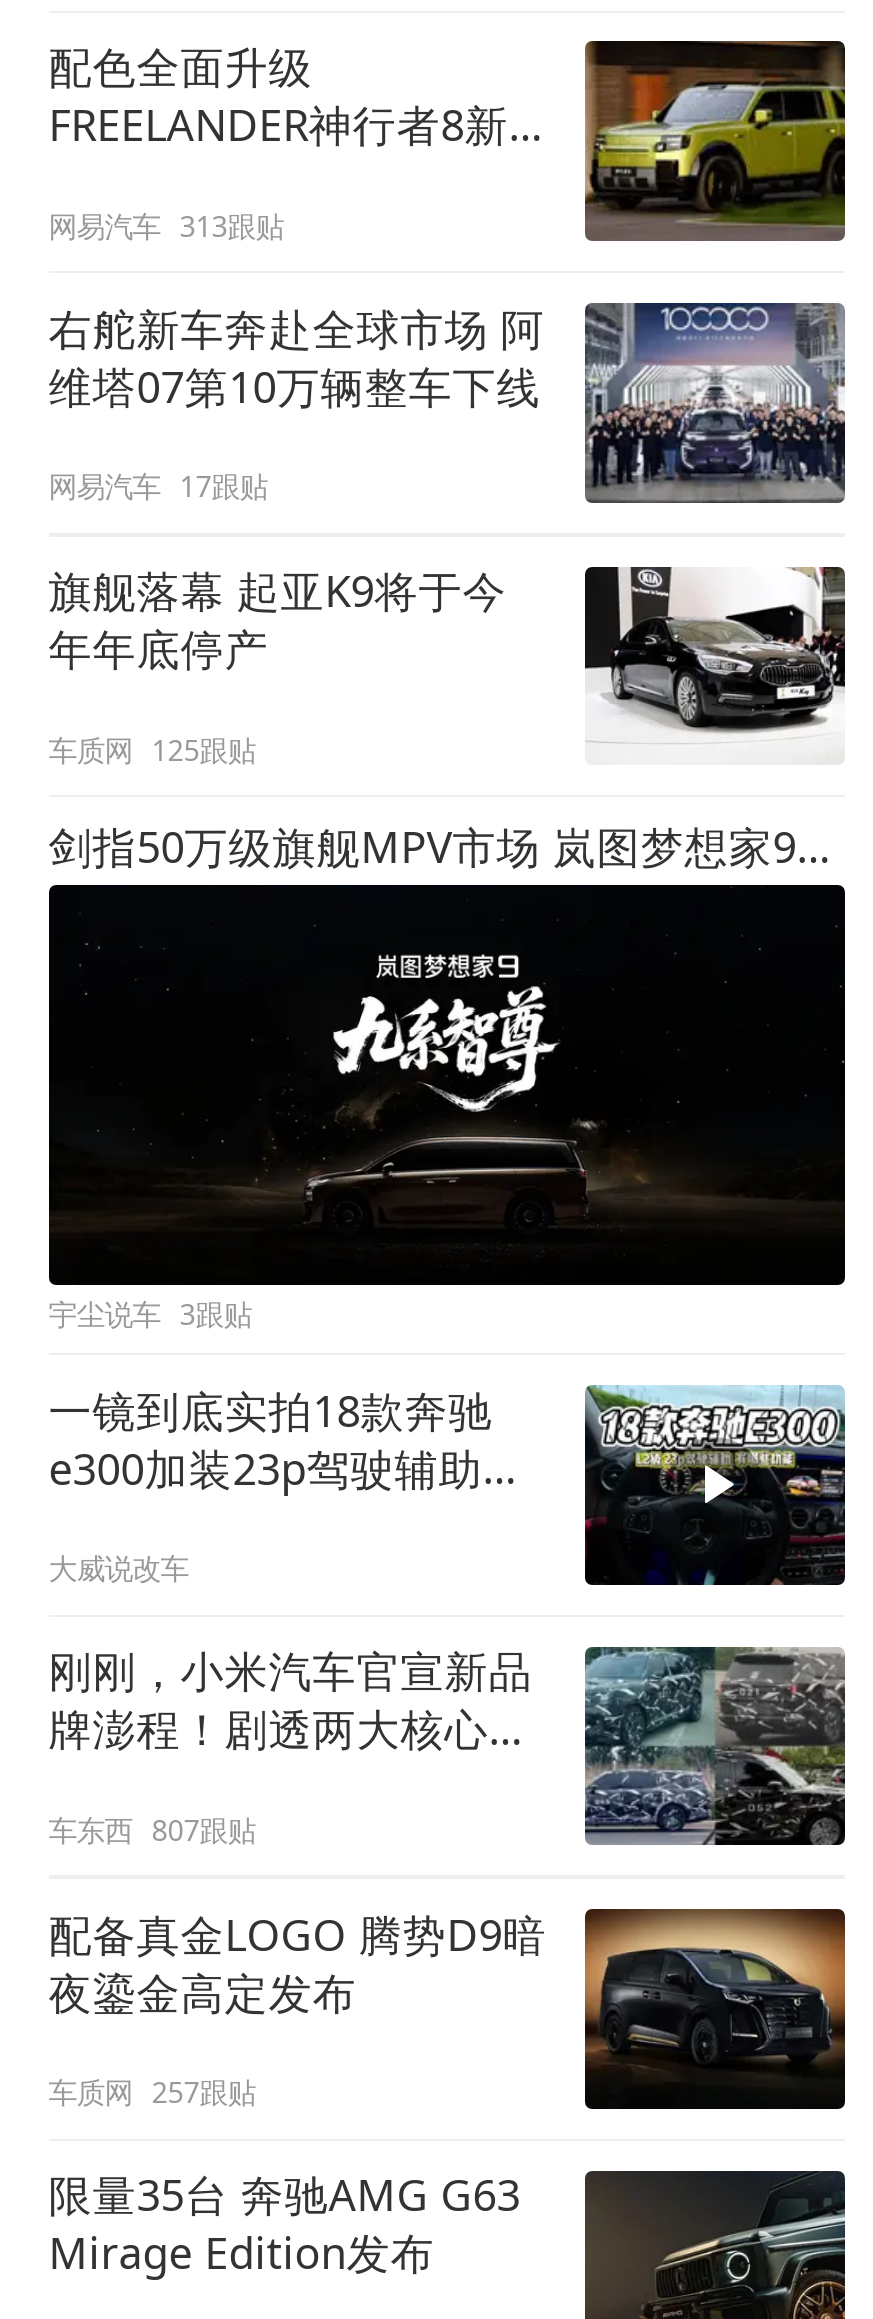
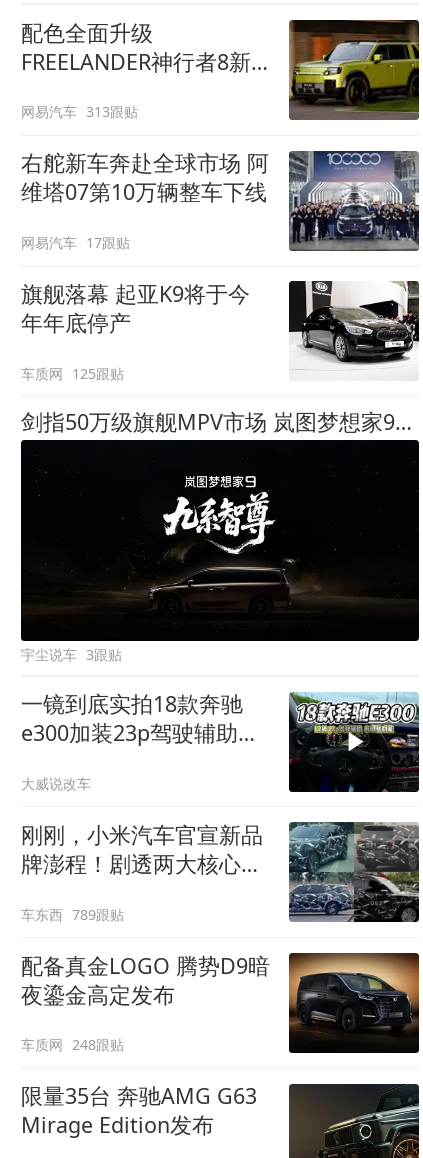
- 车东西 807跟贴
+ 车东西 789跟贴

- 车质网 257跟贴
+ 车质网 248跟贴
